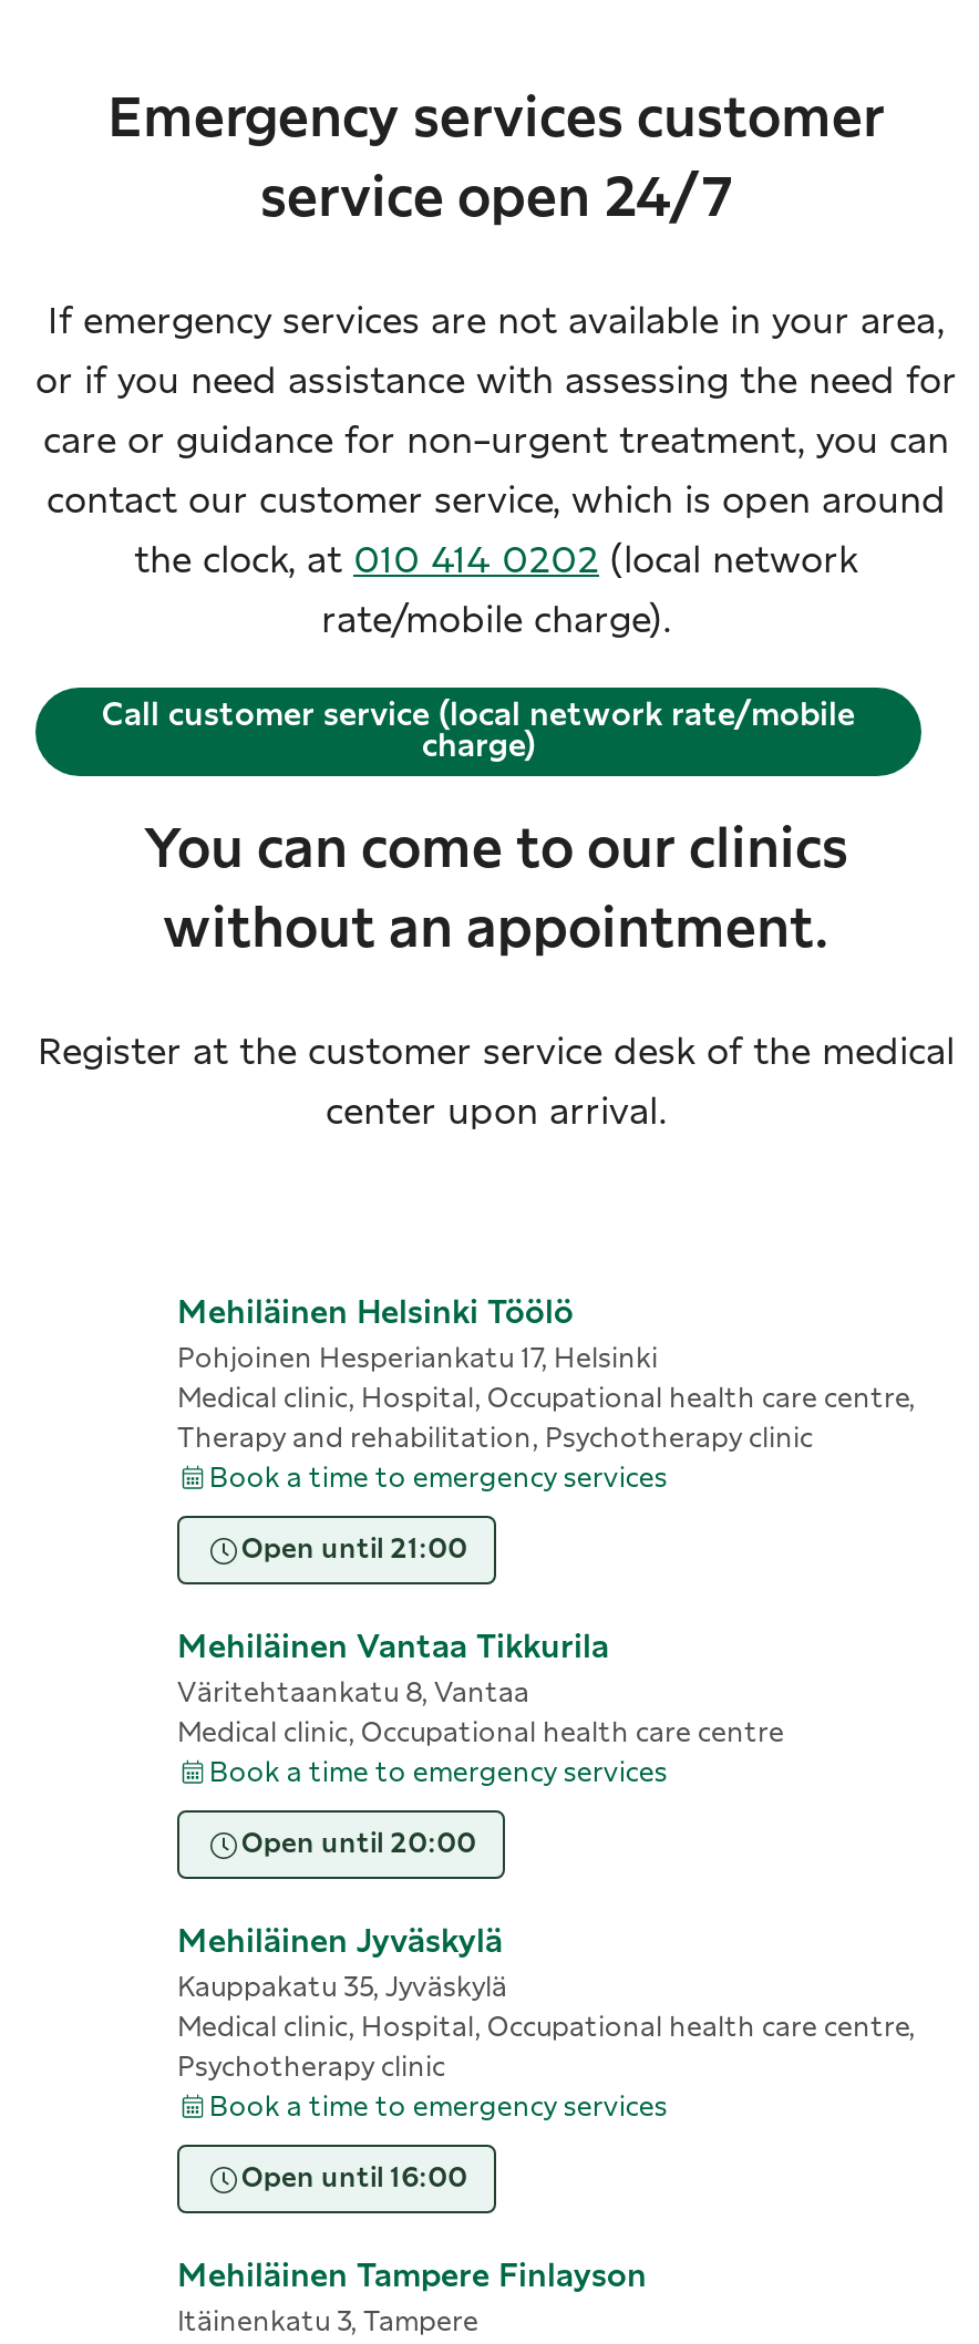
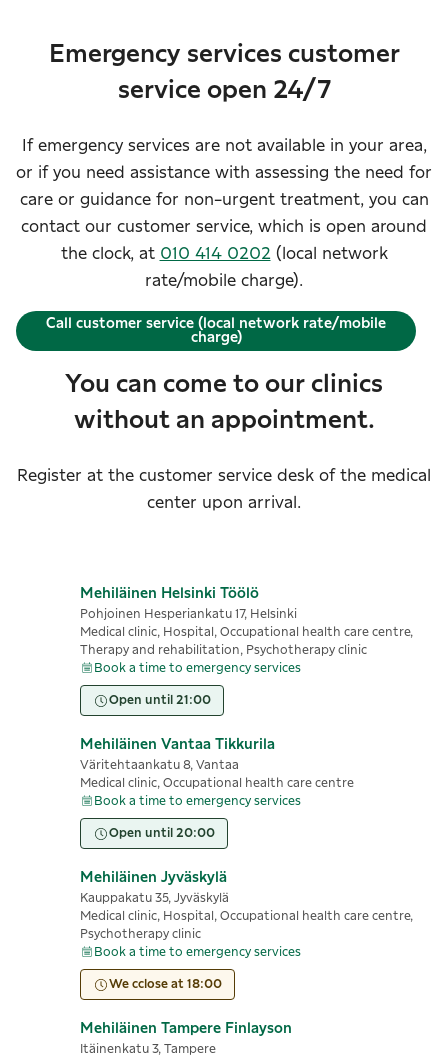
- Open until 16:00
+ We cclose at 18:00
